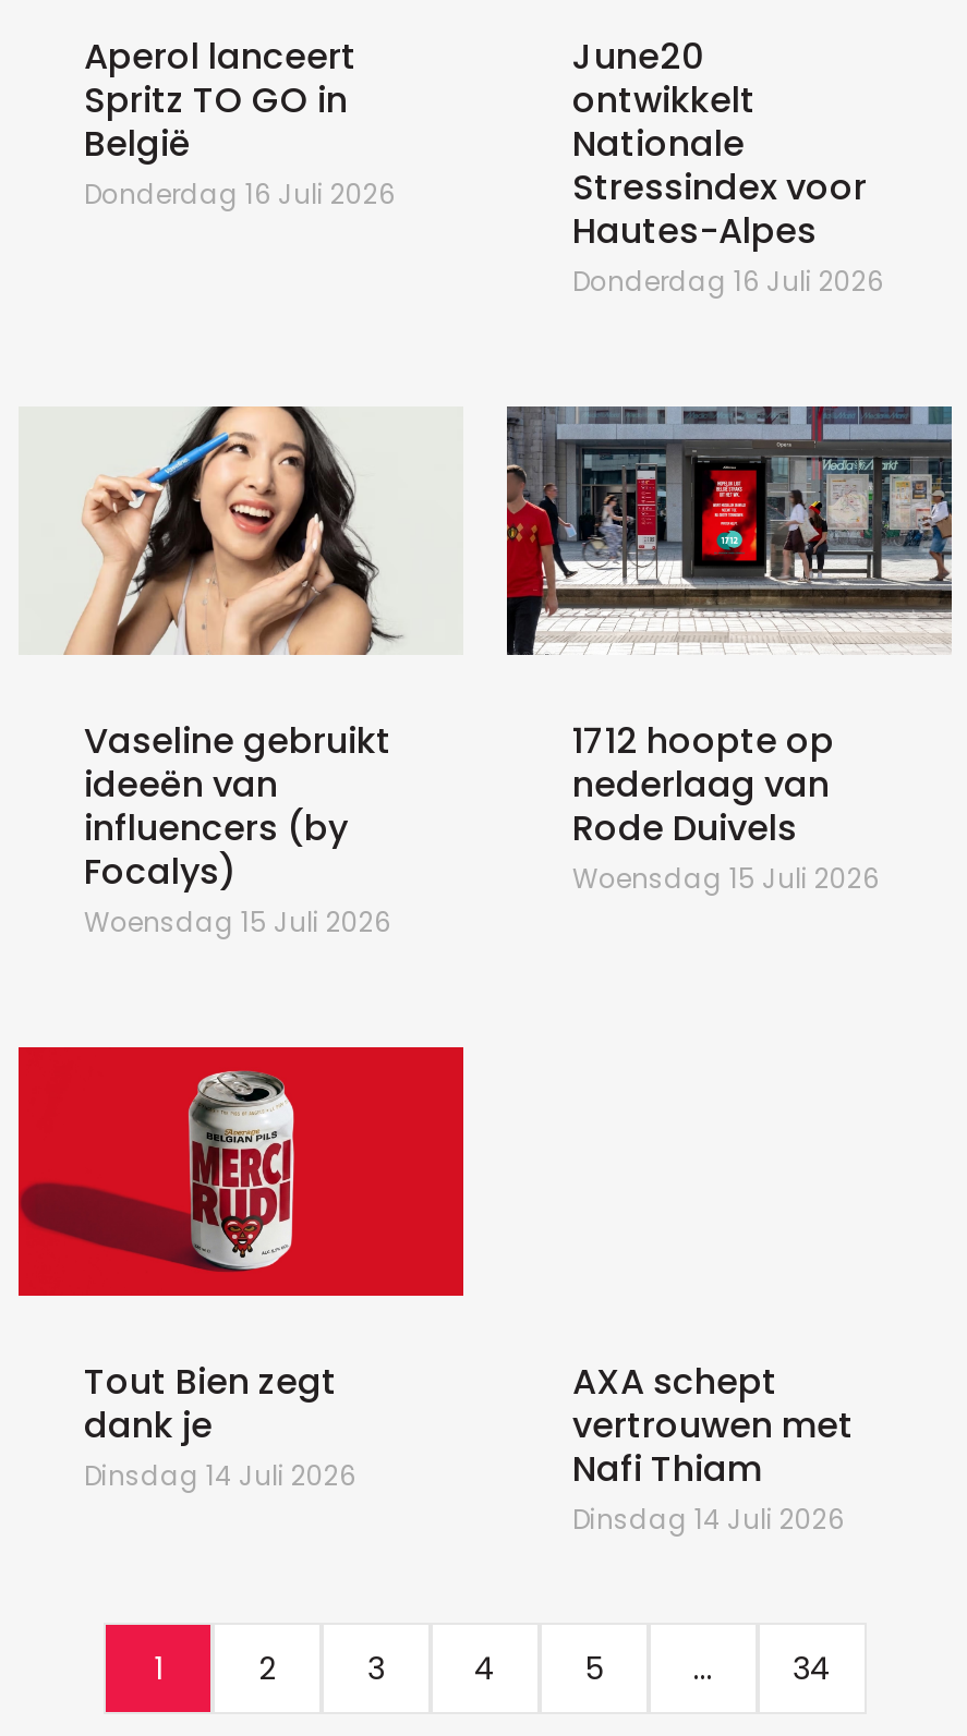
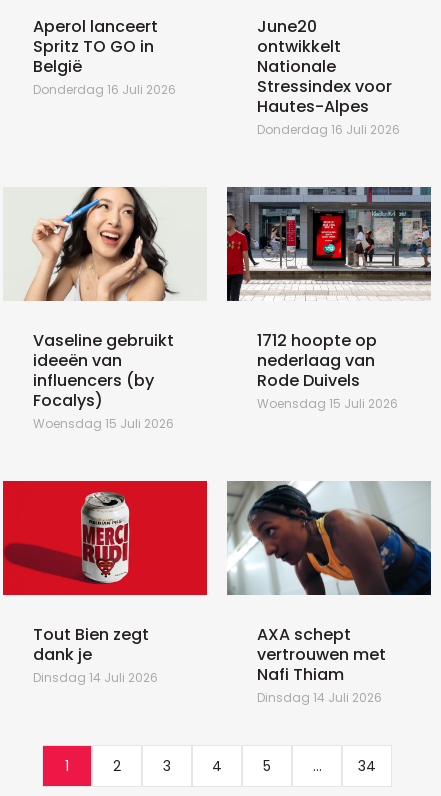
+ [image]
